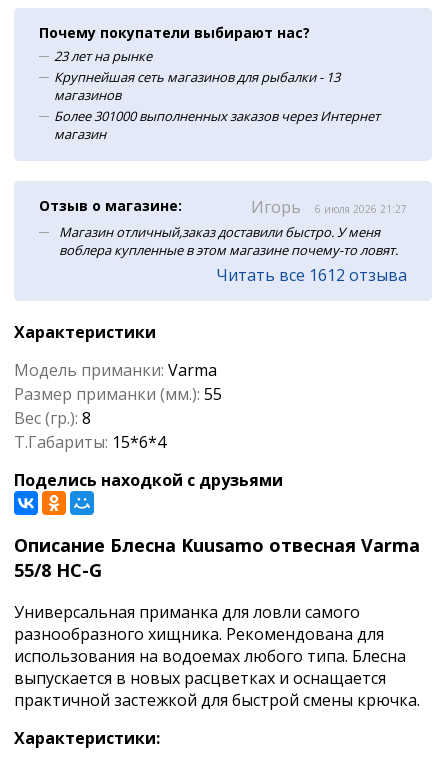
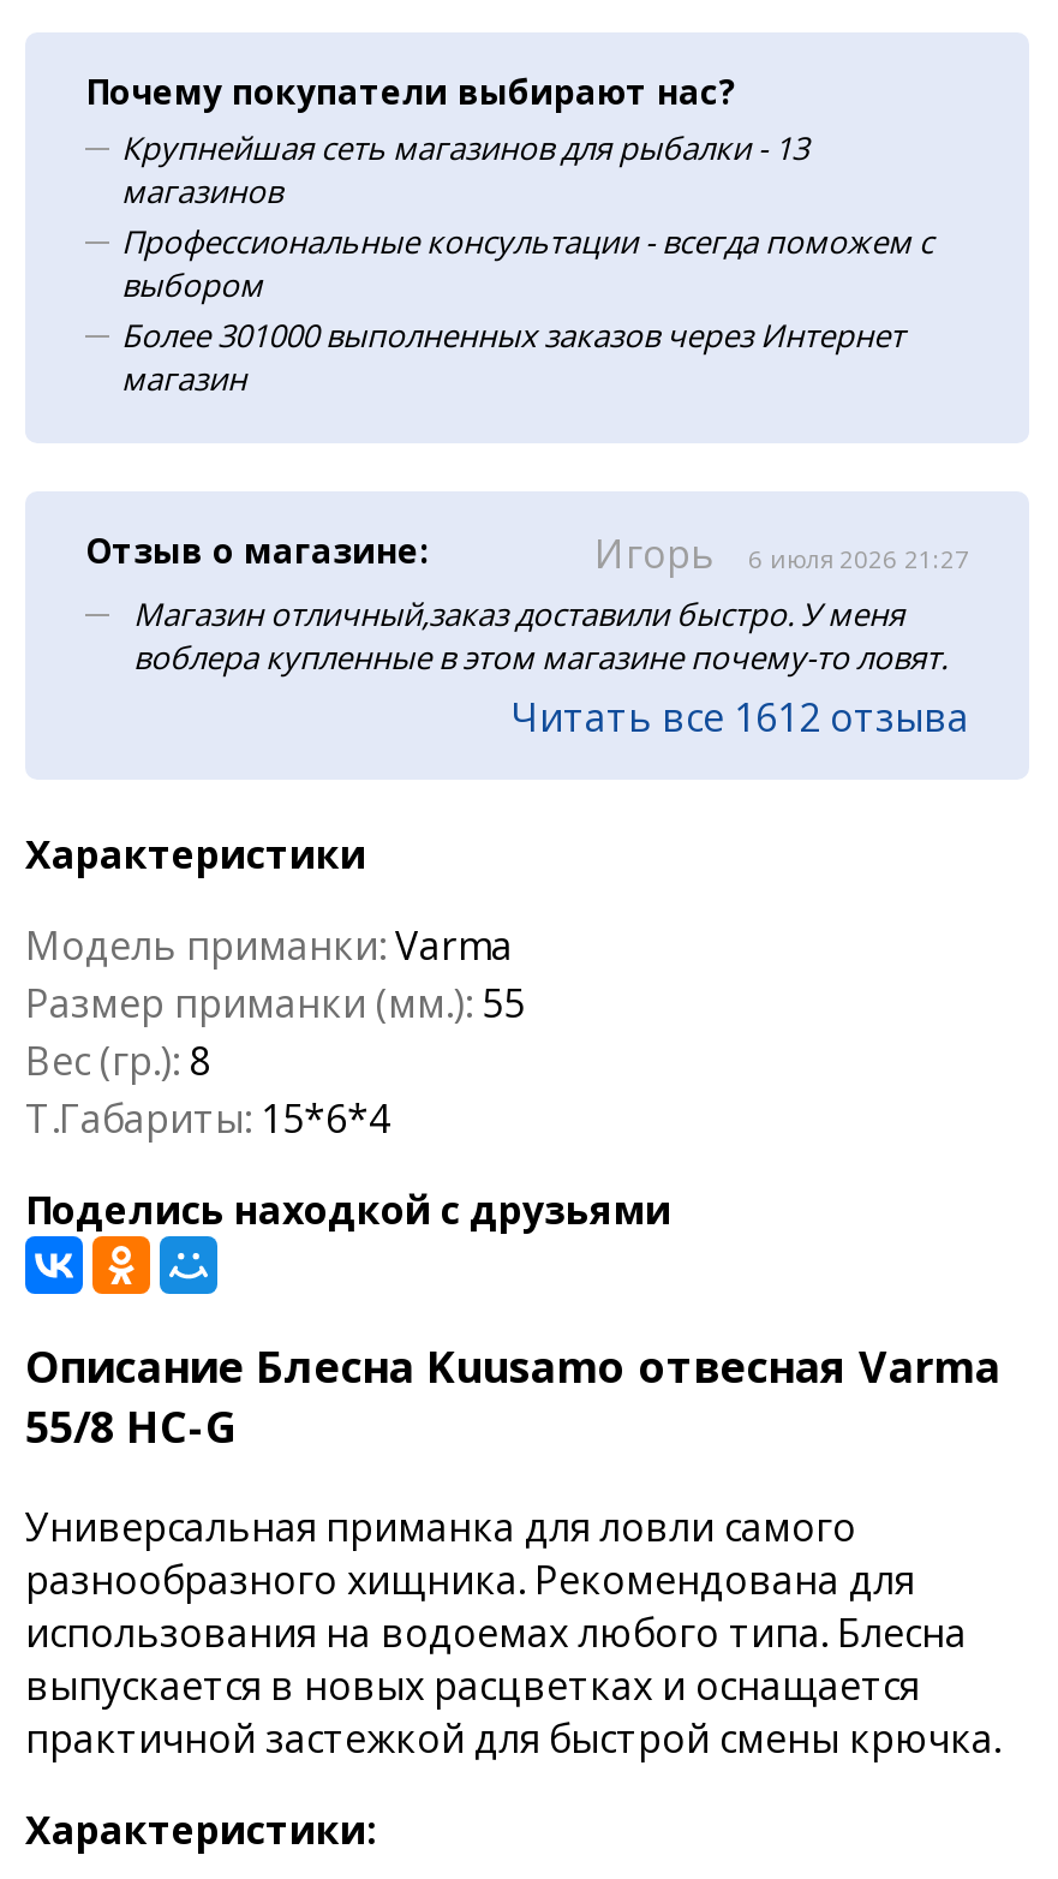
- 23 лет на рынке

moved up: Крупнейшая сеть магазинов для рыбалки - 13 | магазинов

+ Профессиональные консультации - всегда поможем с
+ выбором
